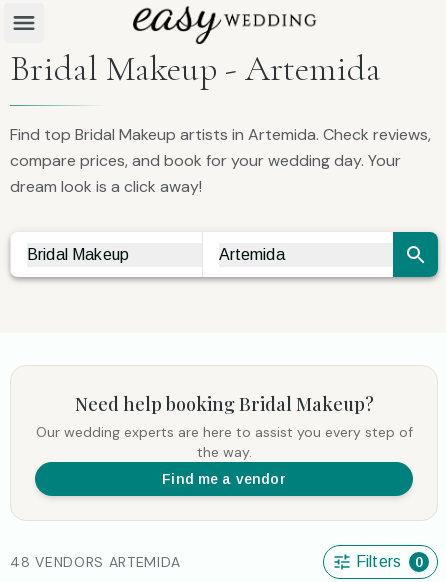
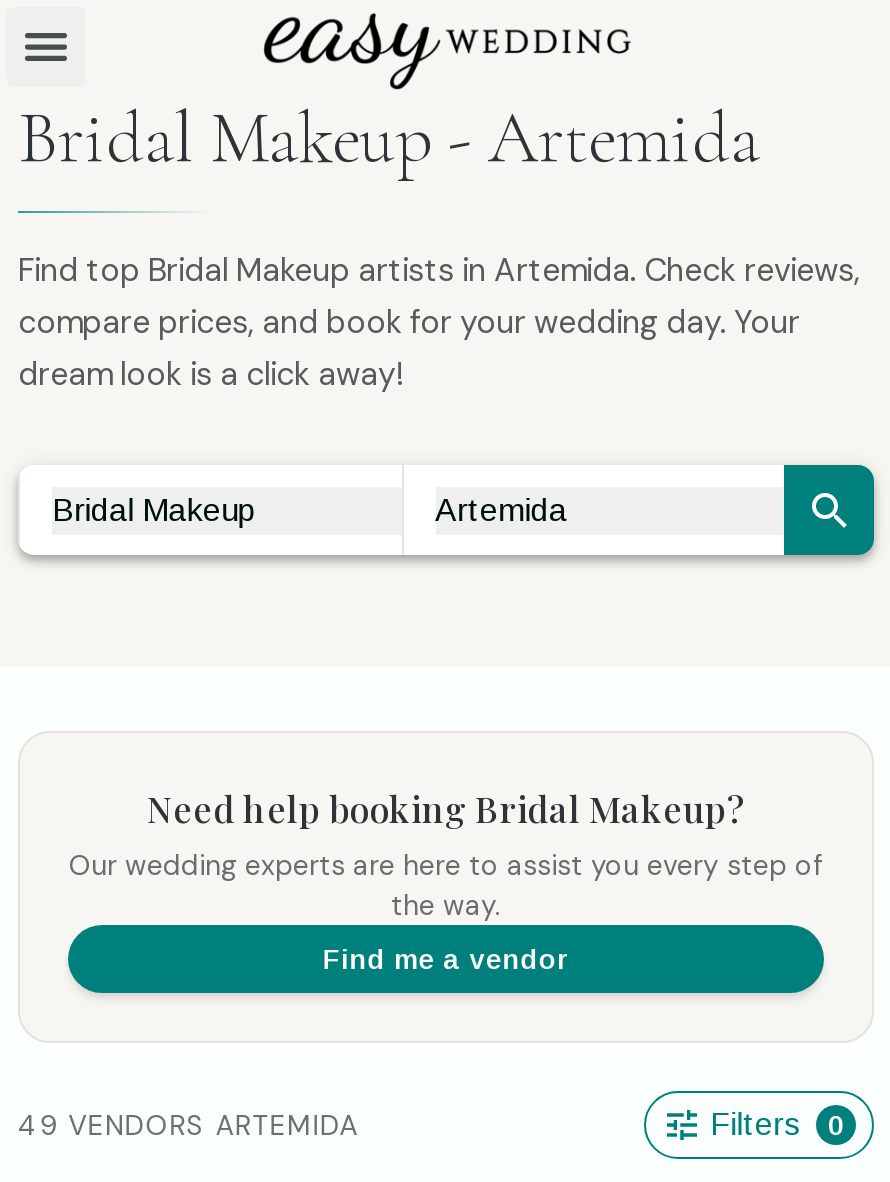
- 48 VENDORS ARTEMIDA
+ 49 VENDORS ARTEMIDA
